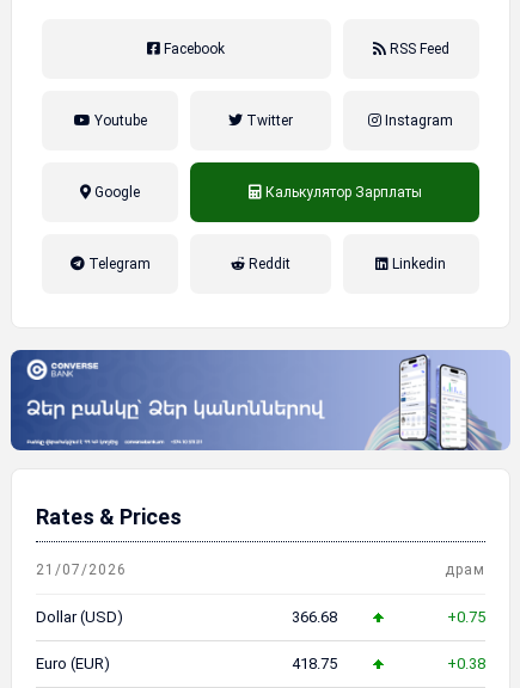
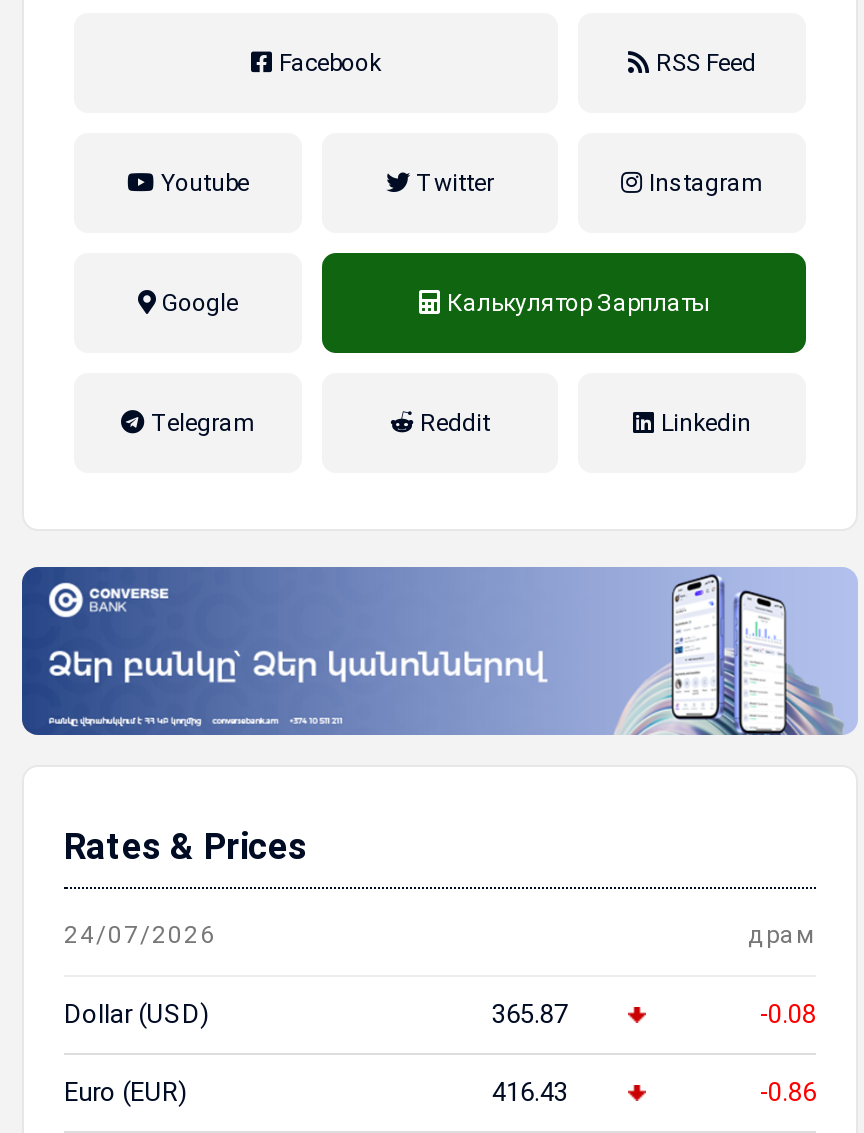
- 21/07/2026
+ 24/07/2026

- 366.68
+ 365.87

- +0.75
+ -0.08

- 418.75
+ 416.43

- +0.38
+ -0.86
